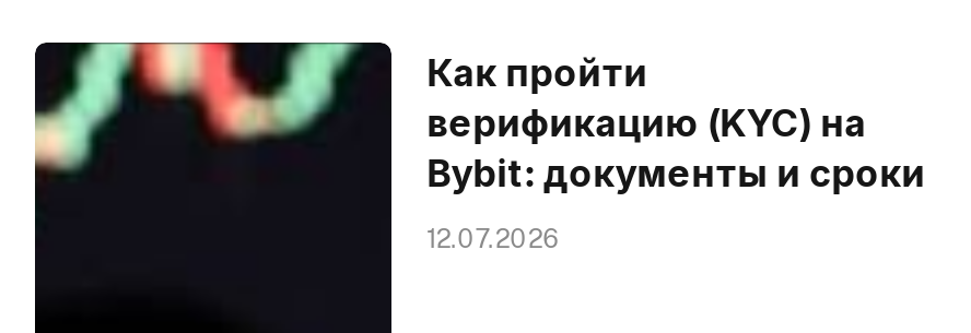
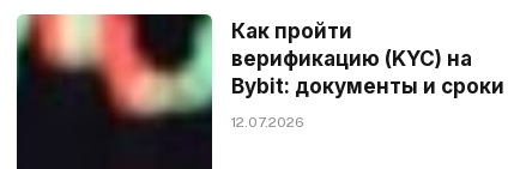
- [image]
+ [image]
